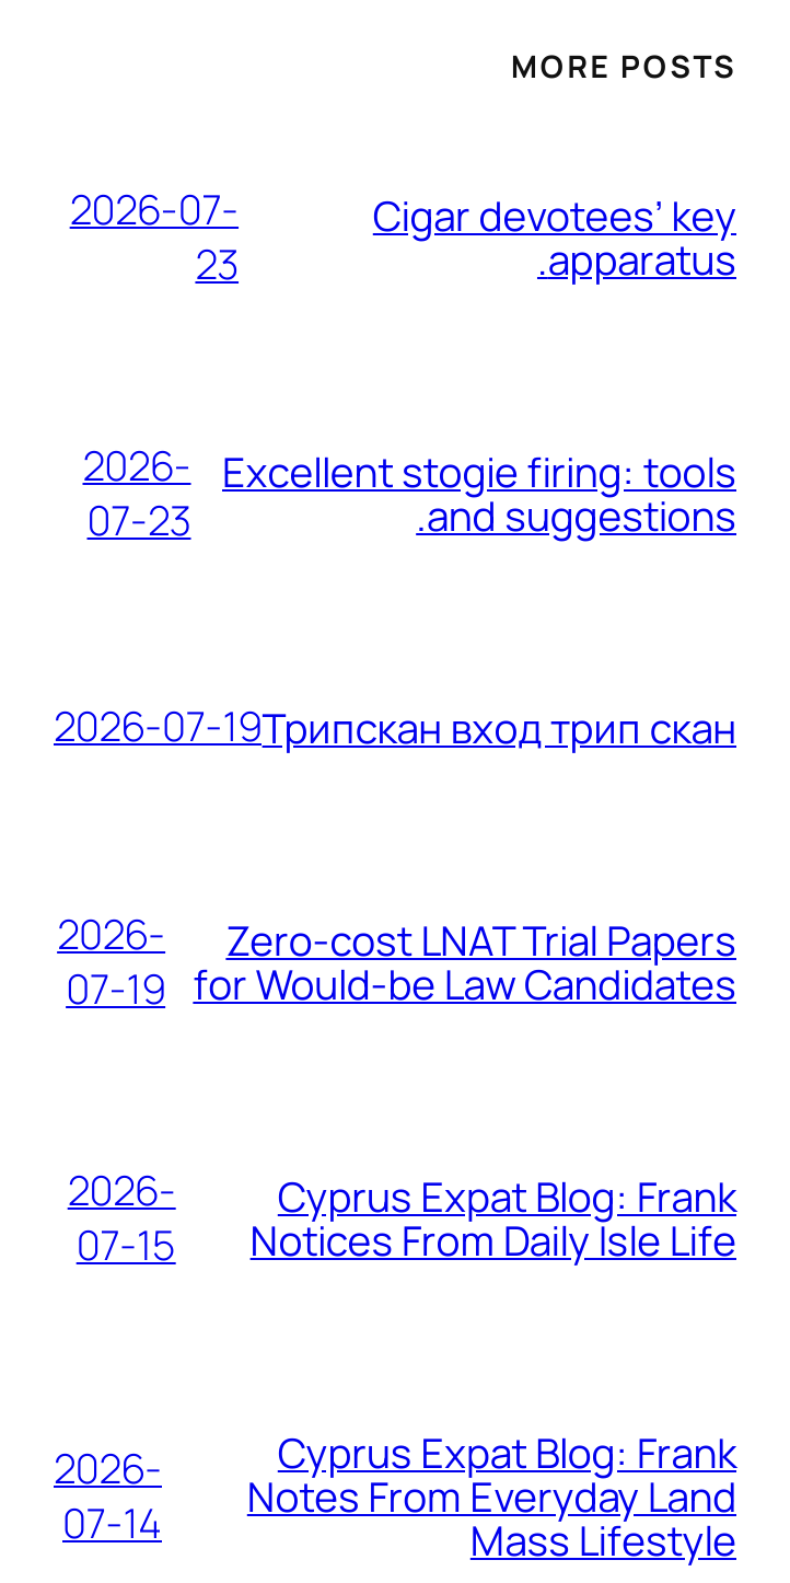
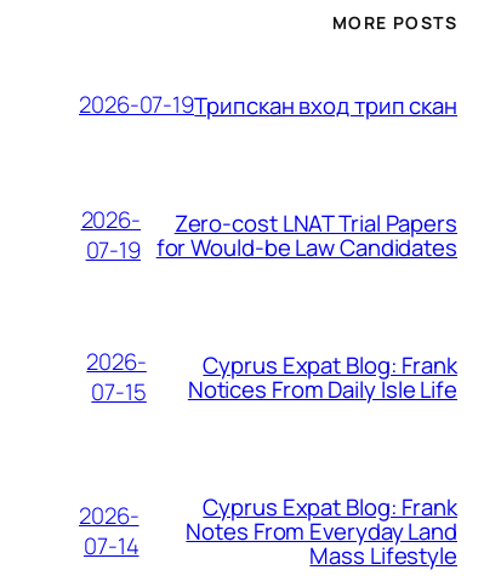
- 2026-07-
- 23

- Cigar devotees’ key
- apparatus.

- 2026-
- 07-23

- Excellent stogie firing: tools
- and suggestions.
